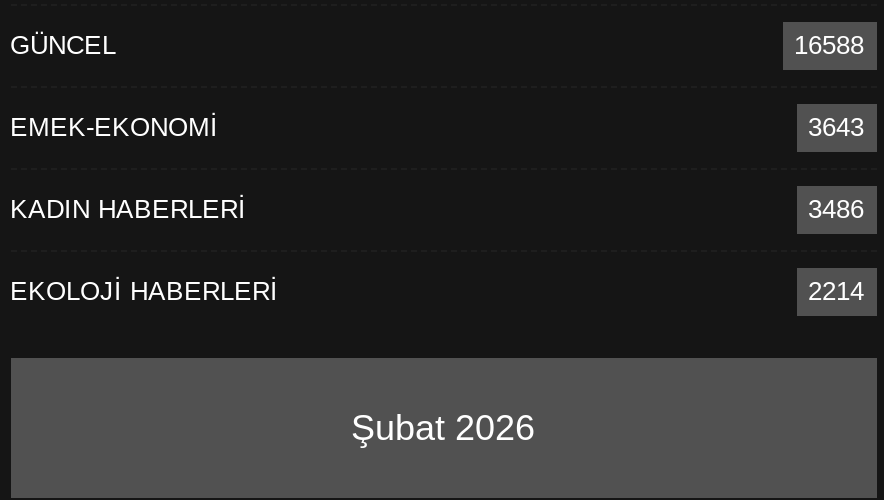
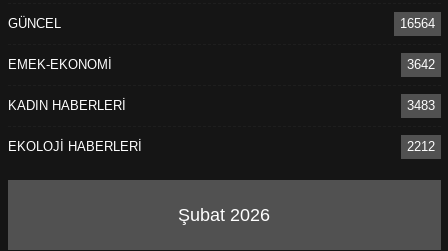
- 16588
+ 16564

- 3643
+ 3642

- 3486
+ 3483

- 2214
+ 2212
